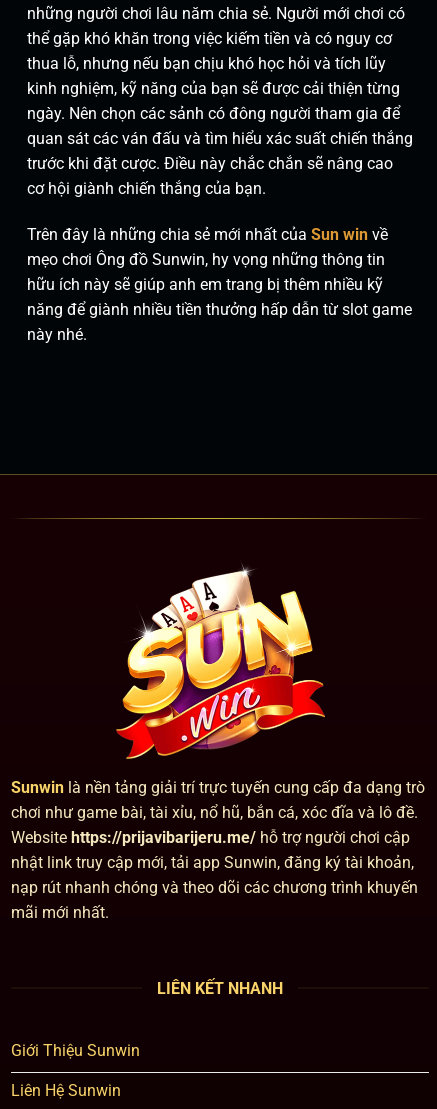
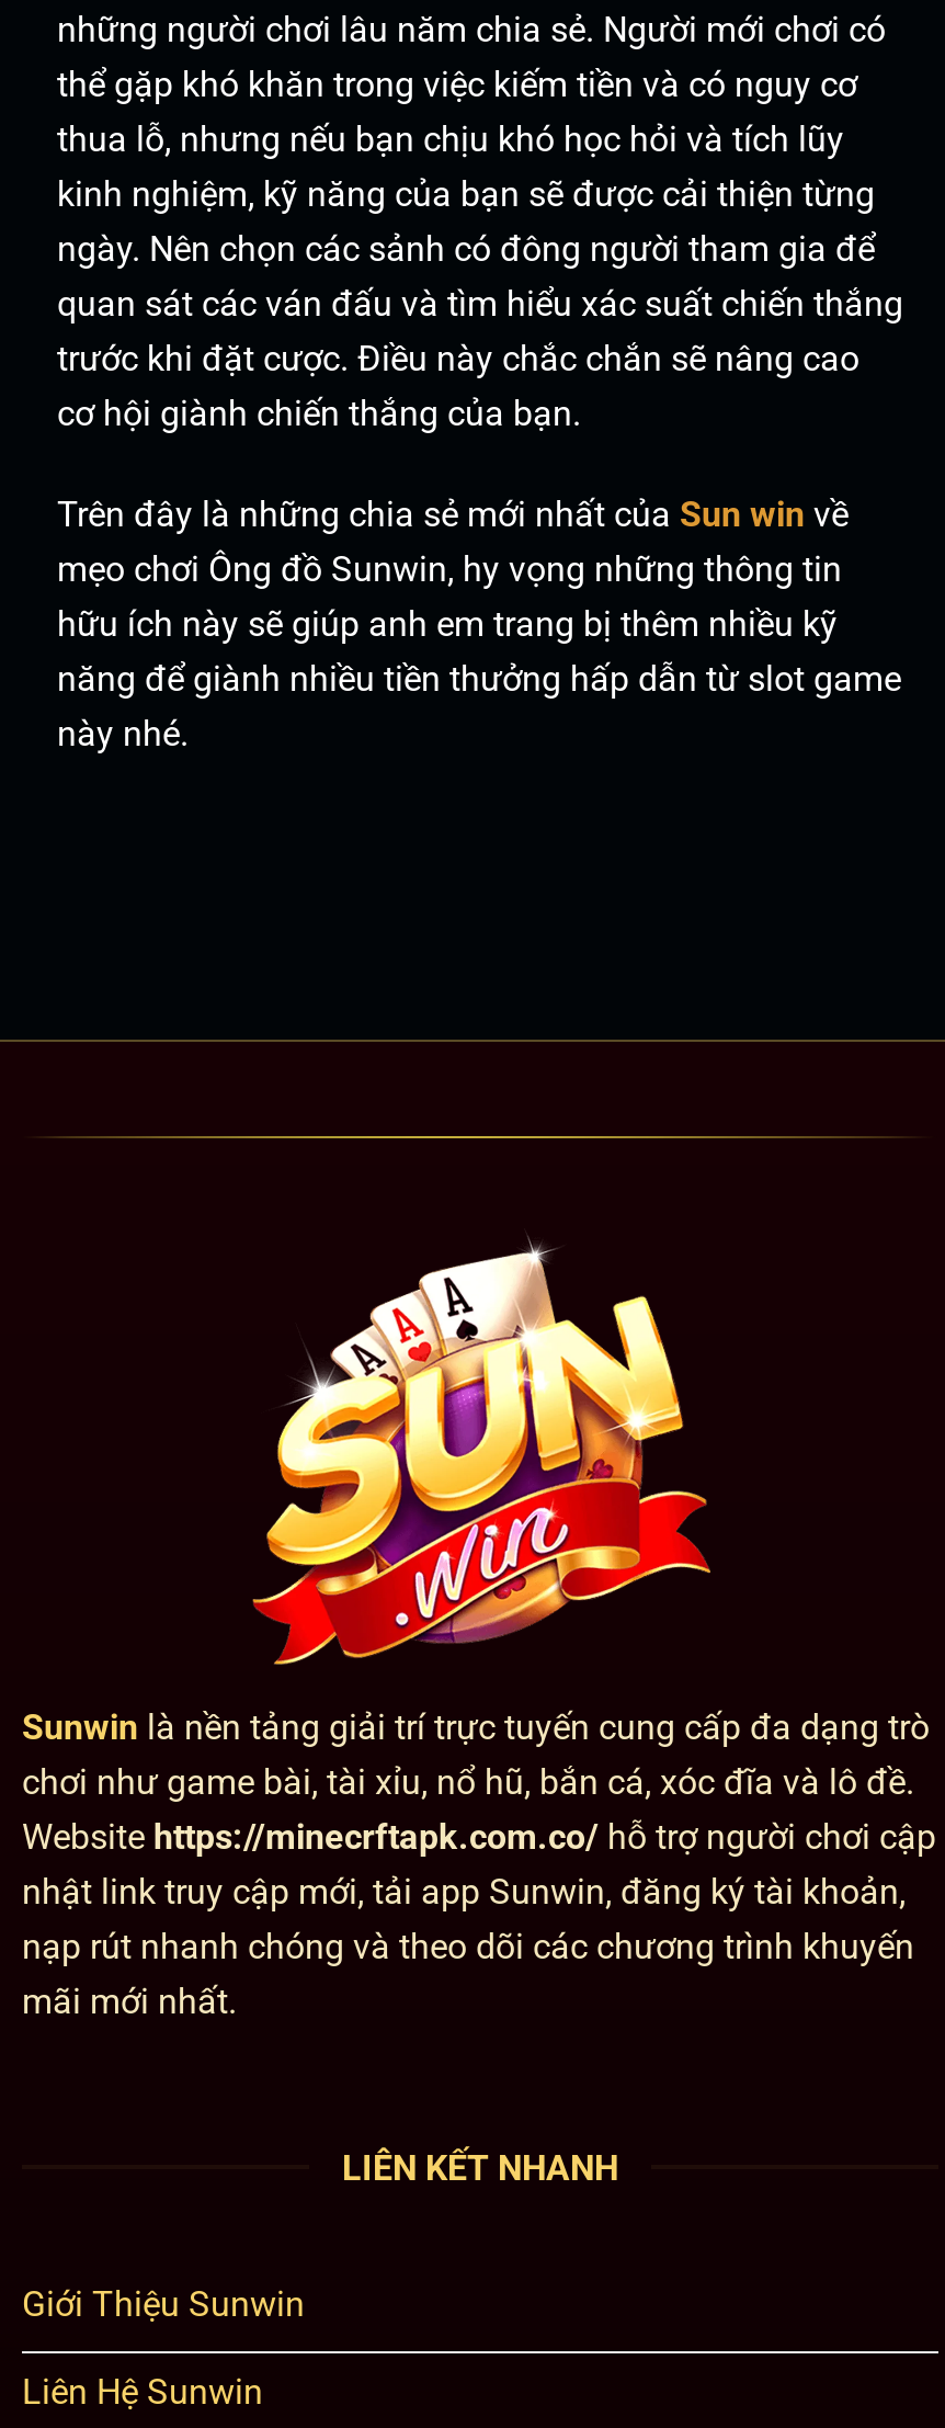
- Website https://prijavibarijeru.me/ hỗ trợ người chơi cập
+ Website https://minecrftapk.com.co/ hỗ trợ người chơi cập
